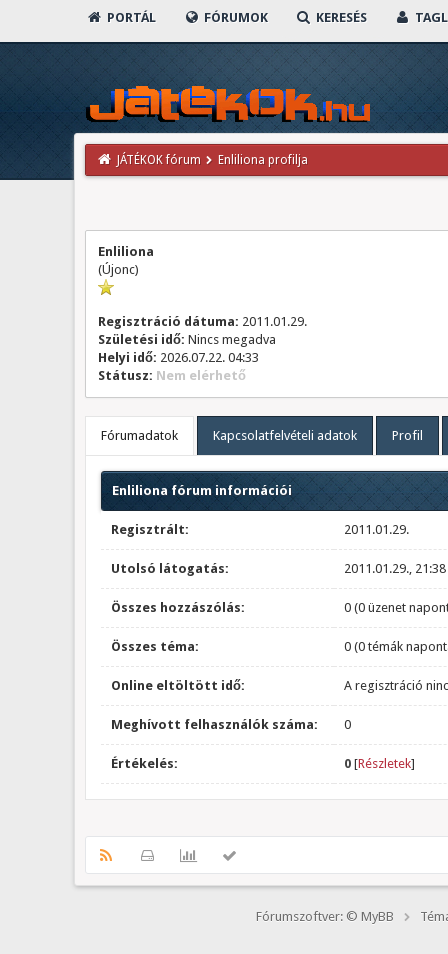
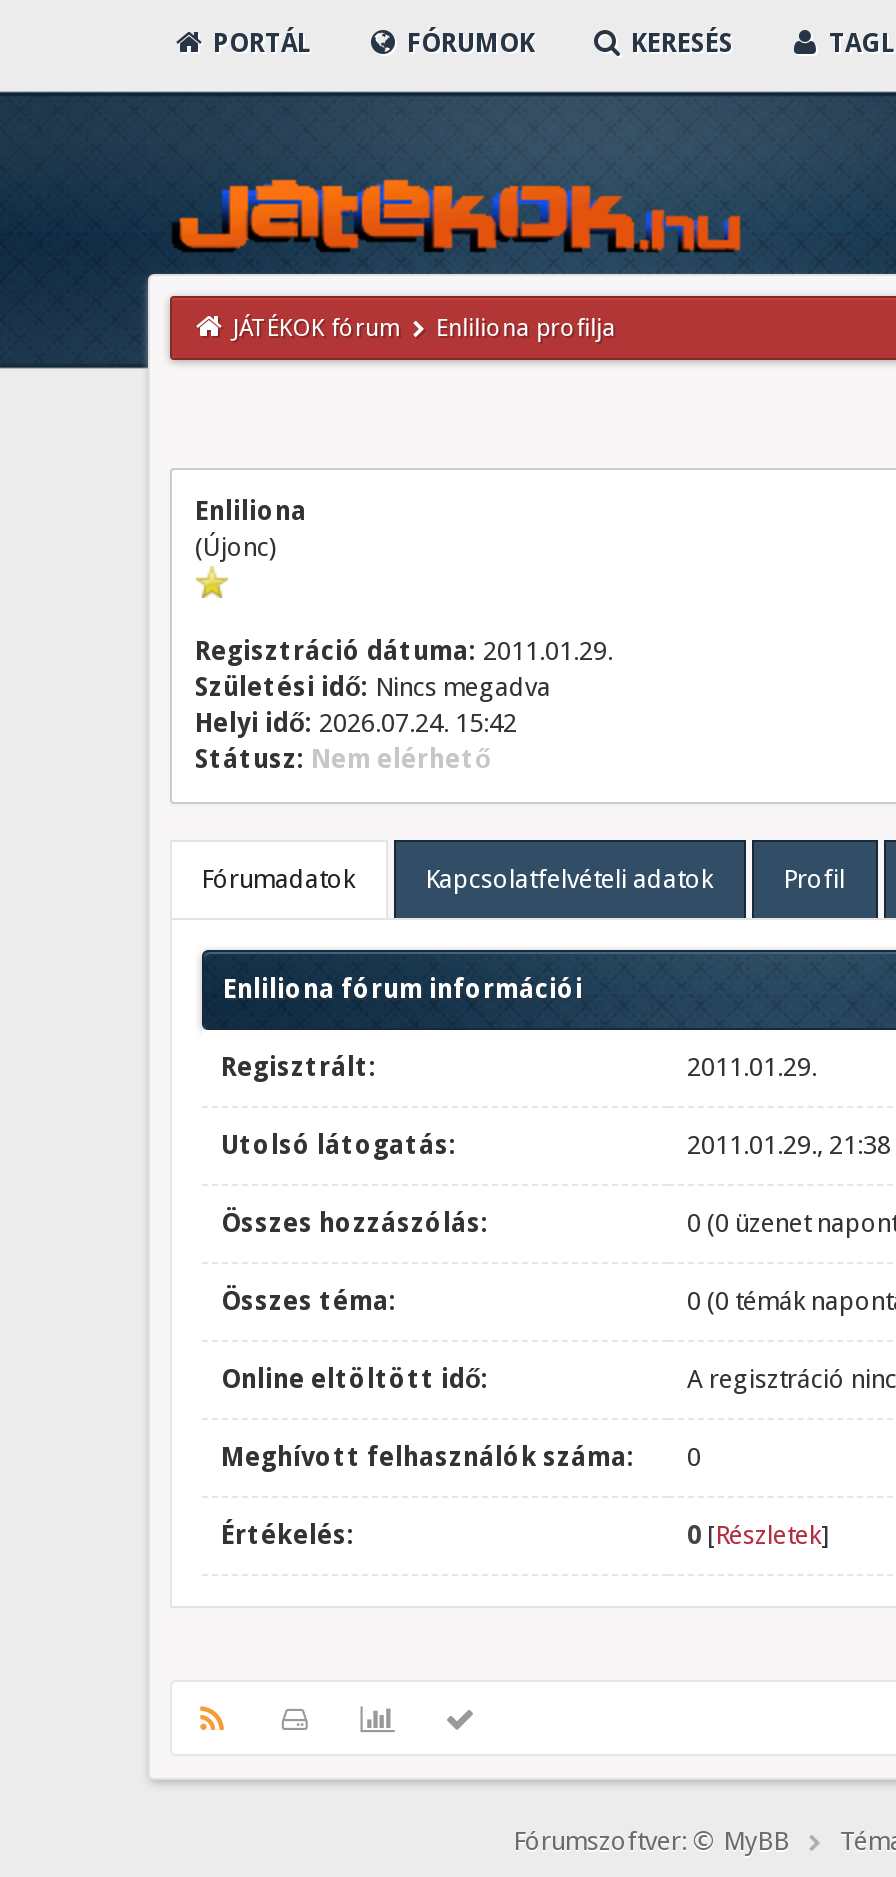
- Helyi idő: 2026.07.22. 04:33
+ Helyi idő: 2026.07.24. 15:42
